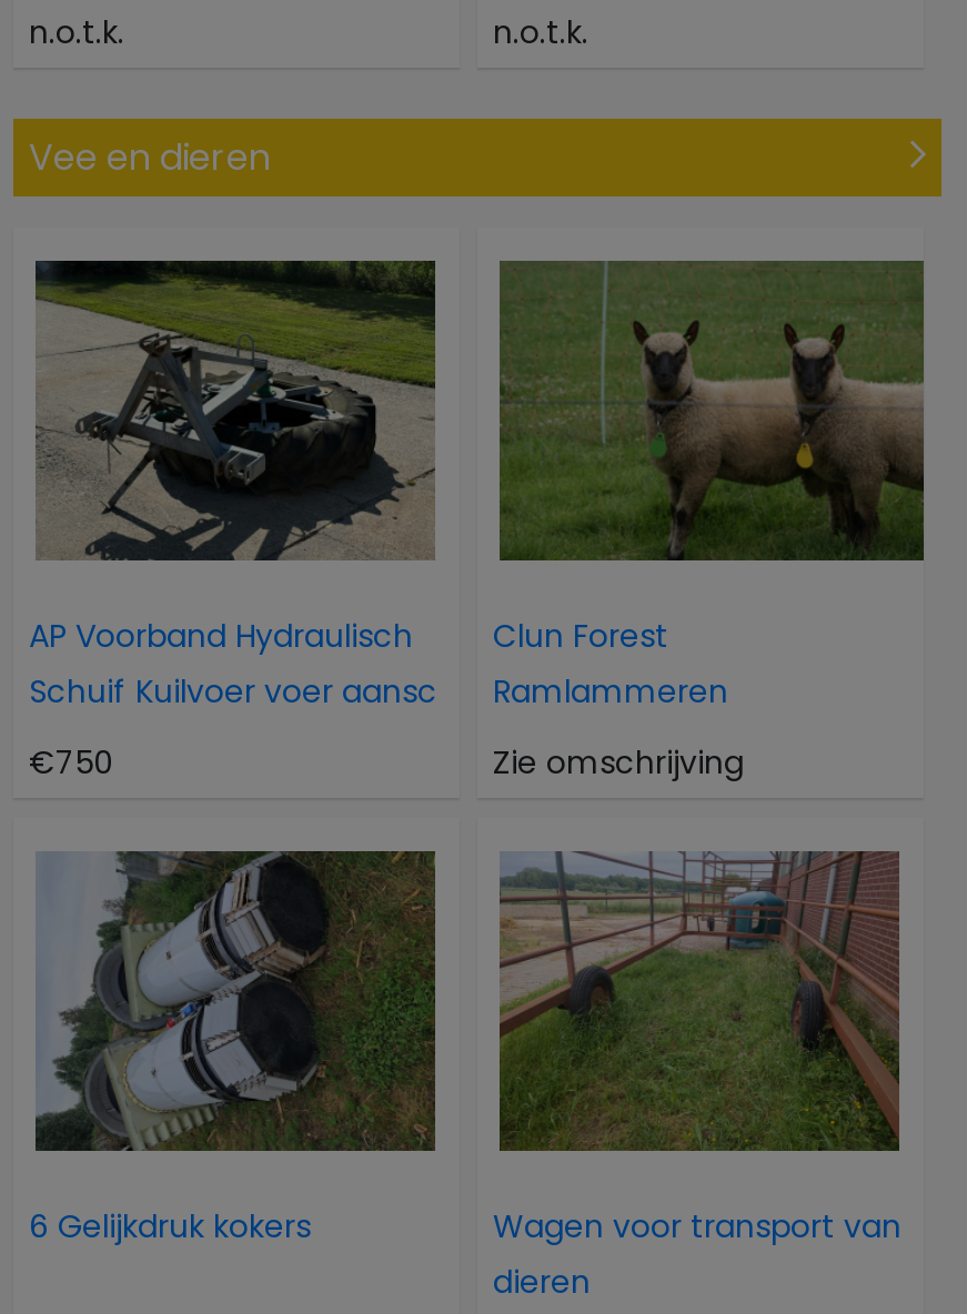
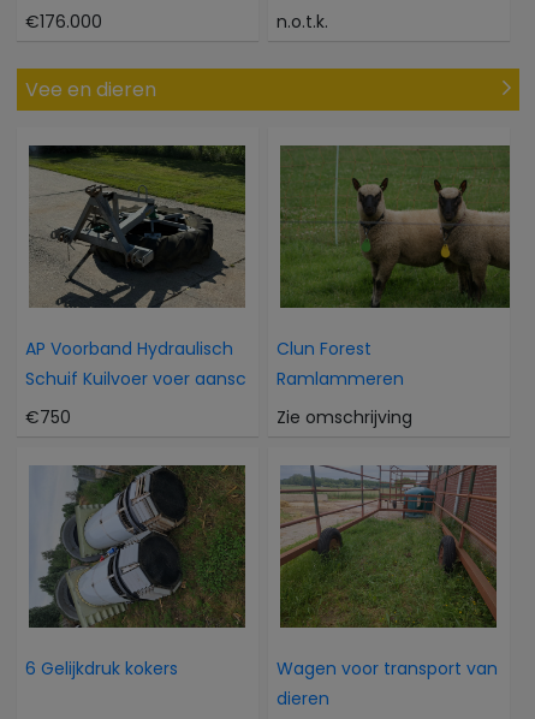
- n.o.t.k.
+ €176.000
